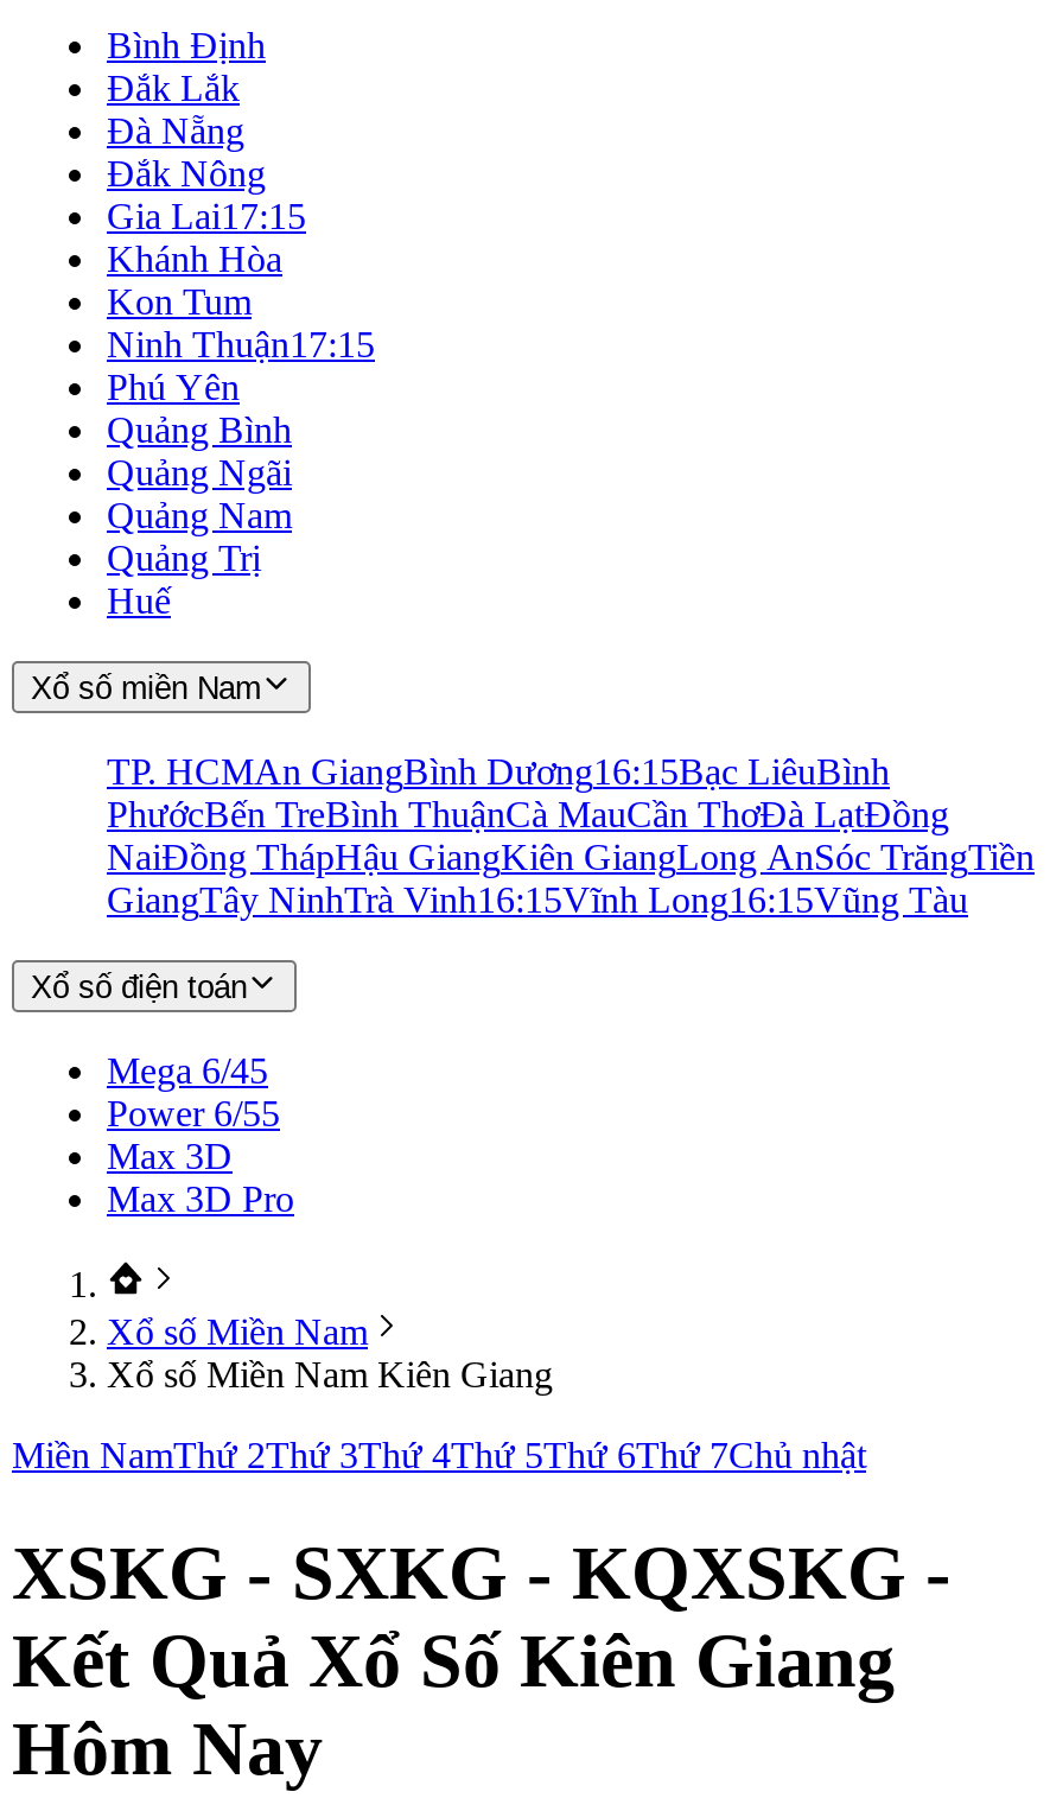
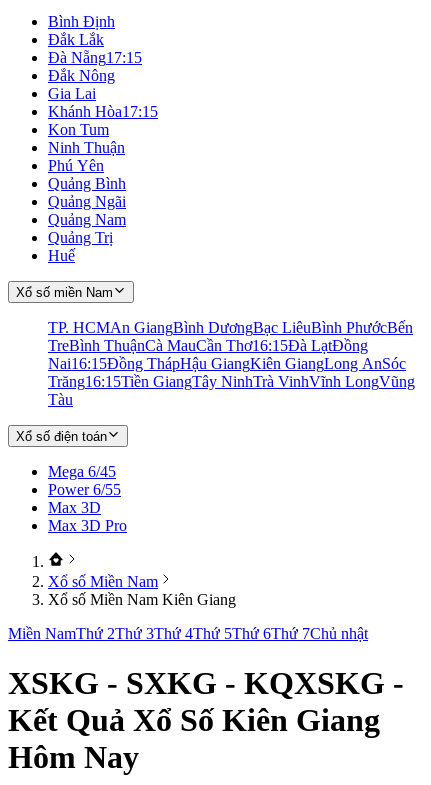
- Đà Nẵng
+ Đà Nẵng 17:15

- Gia Lai17:15
- Khánh Hòa
+ Gia Lai
+ Khánh Hòa 17:15

- Ninh Thuận17:15
+ Ninh Thuận

- TP. HCMAn GiangBình Dương16:15Bạc LiêuBình
- PhướcBến TreBình ThuậnCà MauCần ThơĐà LạtĐồng
- NaiĐồng ThápHậu GiangKiên GiangLong AnSóc TrăngTiền
- GiangTây NinhTrà Vinh16:15Vĩnh Long16:15Vũng Tàu
+ TP. HCMAn GiangBình DươngBạc LiêuBình PhướcBến
+ TreBình ThuậnCà MauCần Thơ16:15Đà LạtĐồng
+ Nai 16:15Đồng ThápHậu GiangKiên GiangLong AnSóc
+ Trăng 16:15Tiền GiangTây NinhTrà VinhVĩnh LongVũng
+ Tàu
